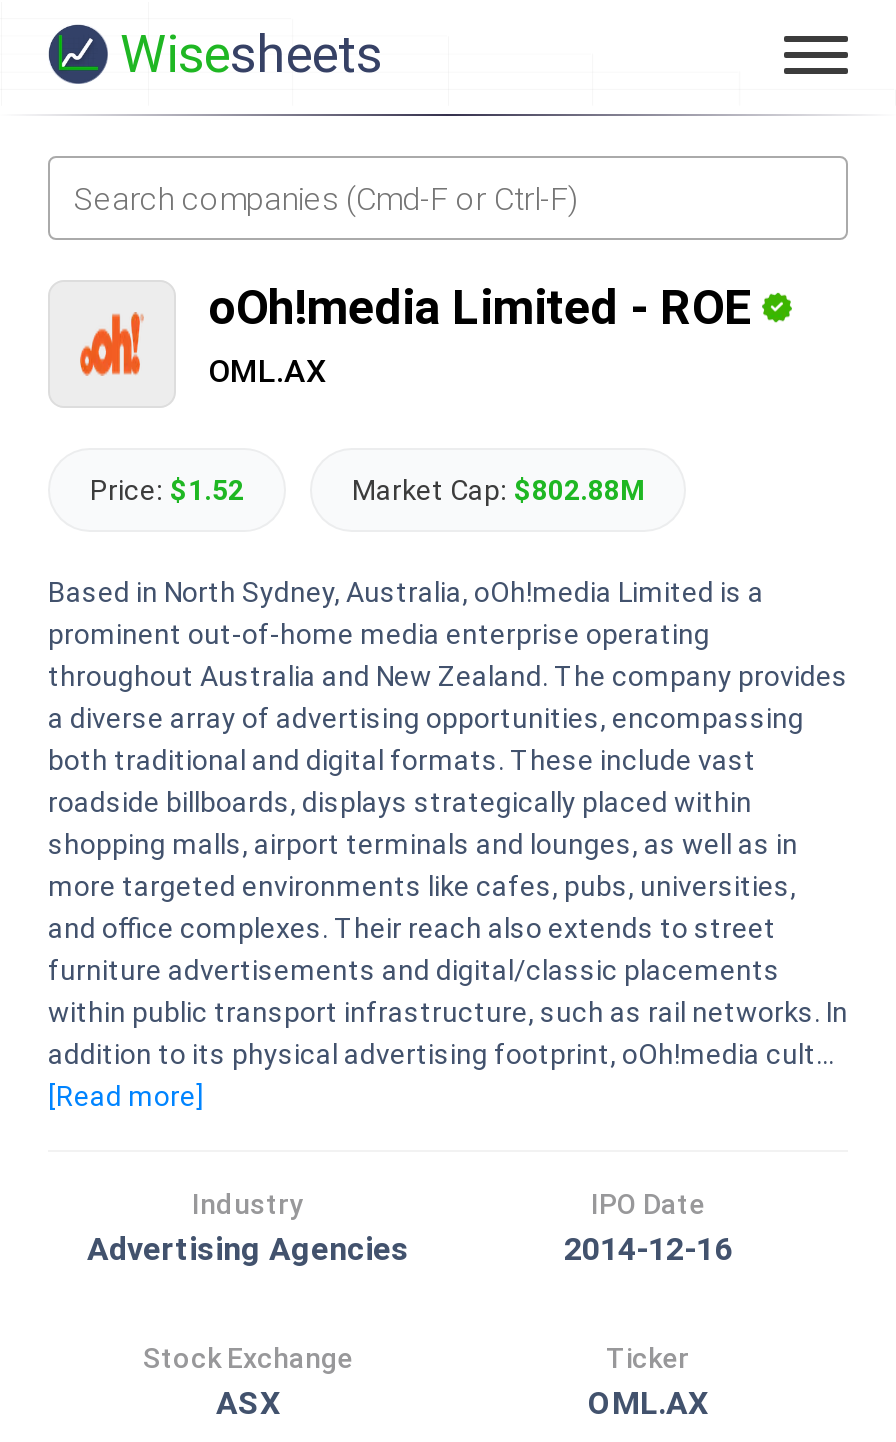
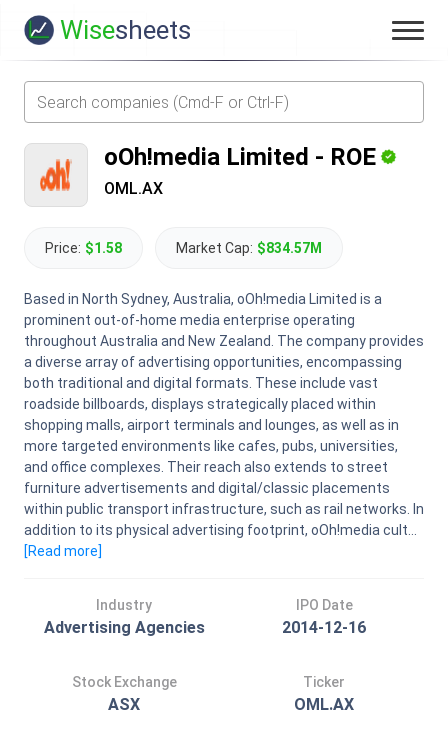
- Price: $1.52
+ Price: $1.58

- Market Cap: $802.88M
+ Market Cap: $834.57M
